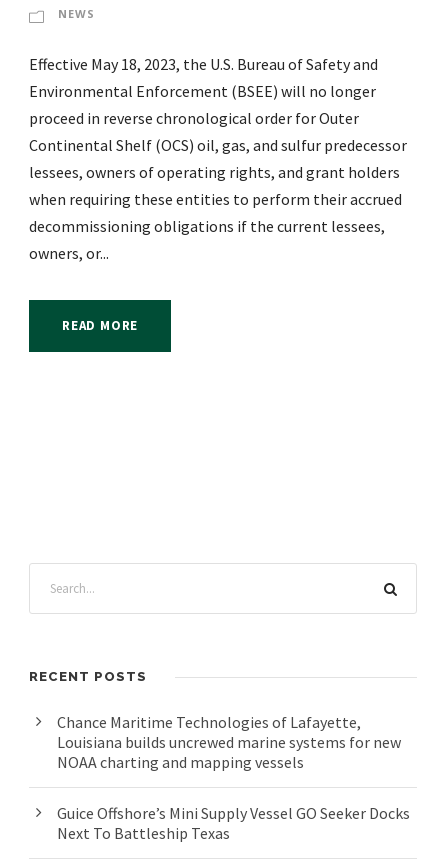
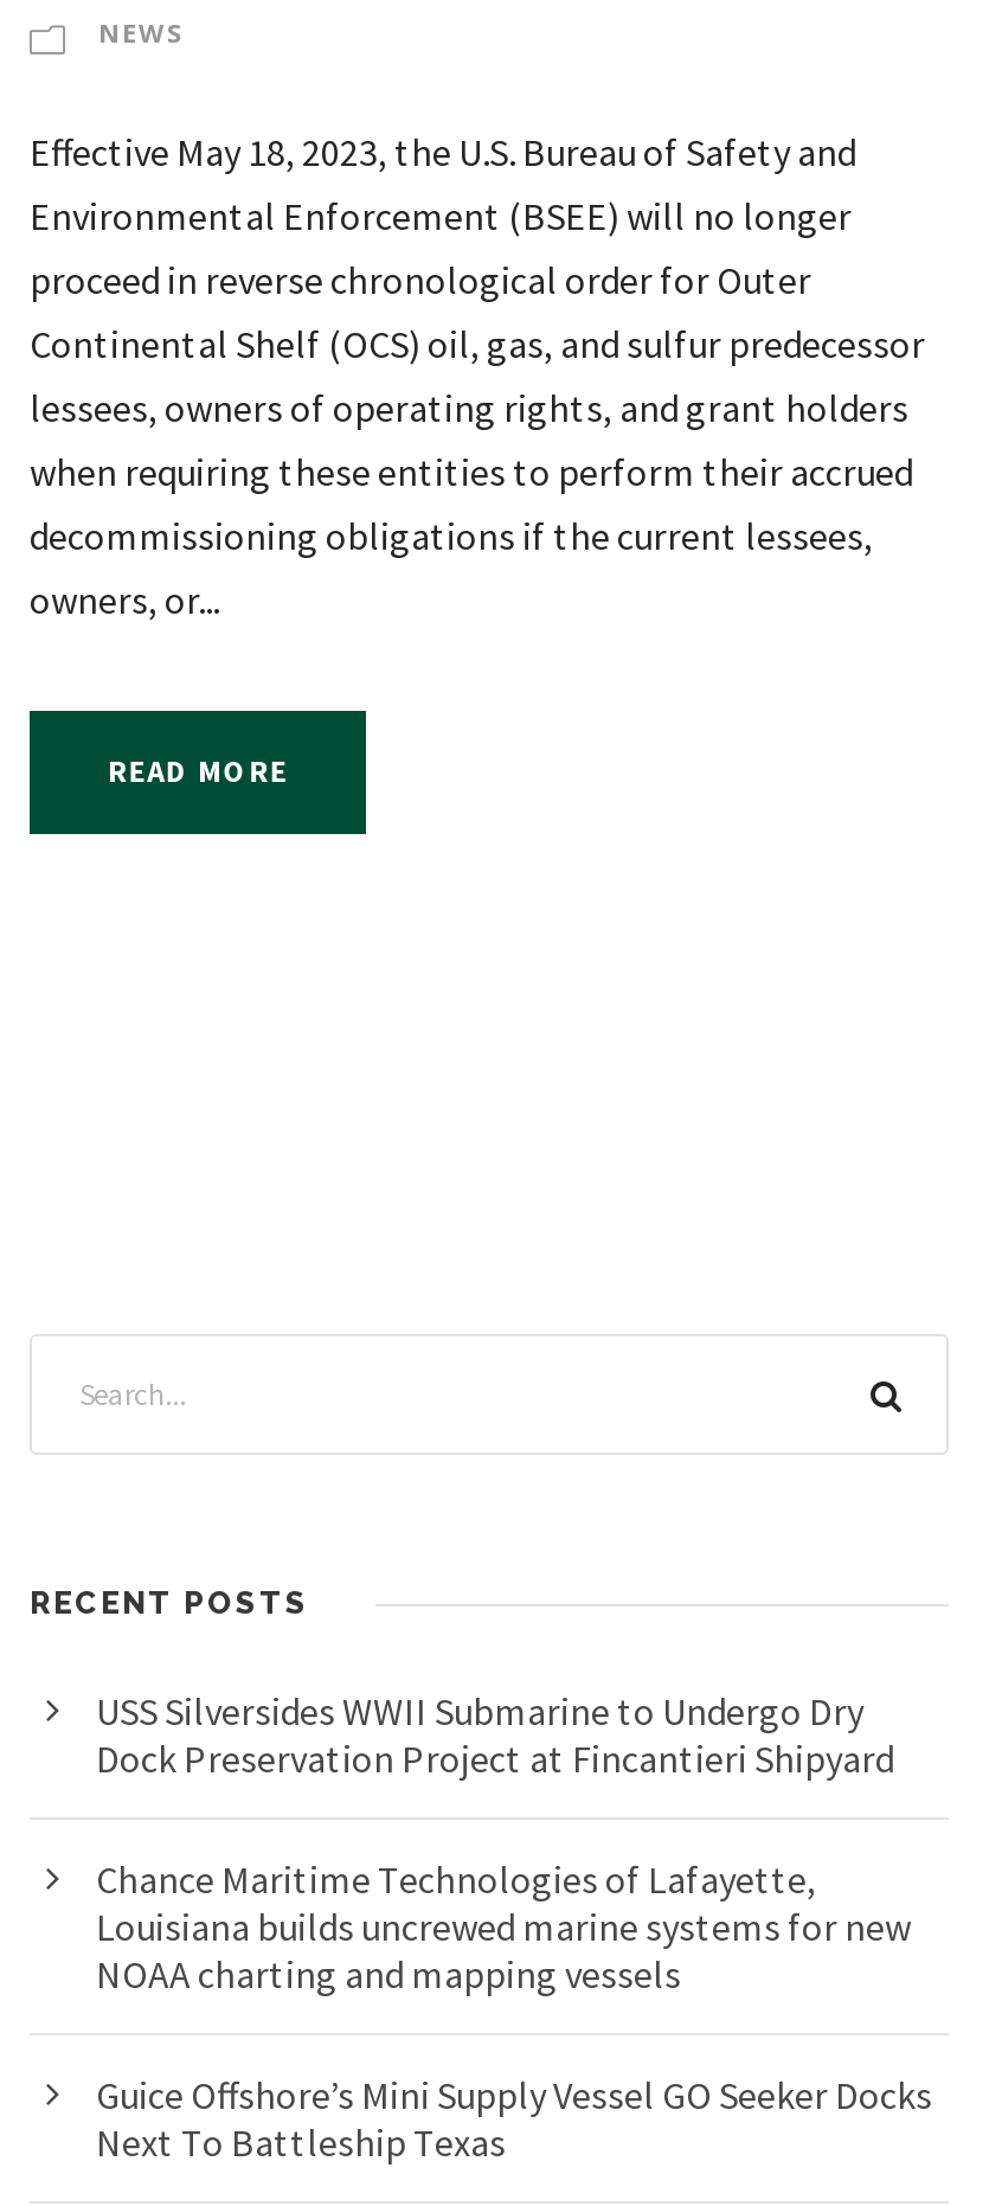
+ USS Silversides WWII Submarine to Undergo Dry
+ Dock Preservation Project at Fincantieri Shipyard
